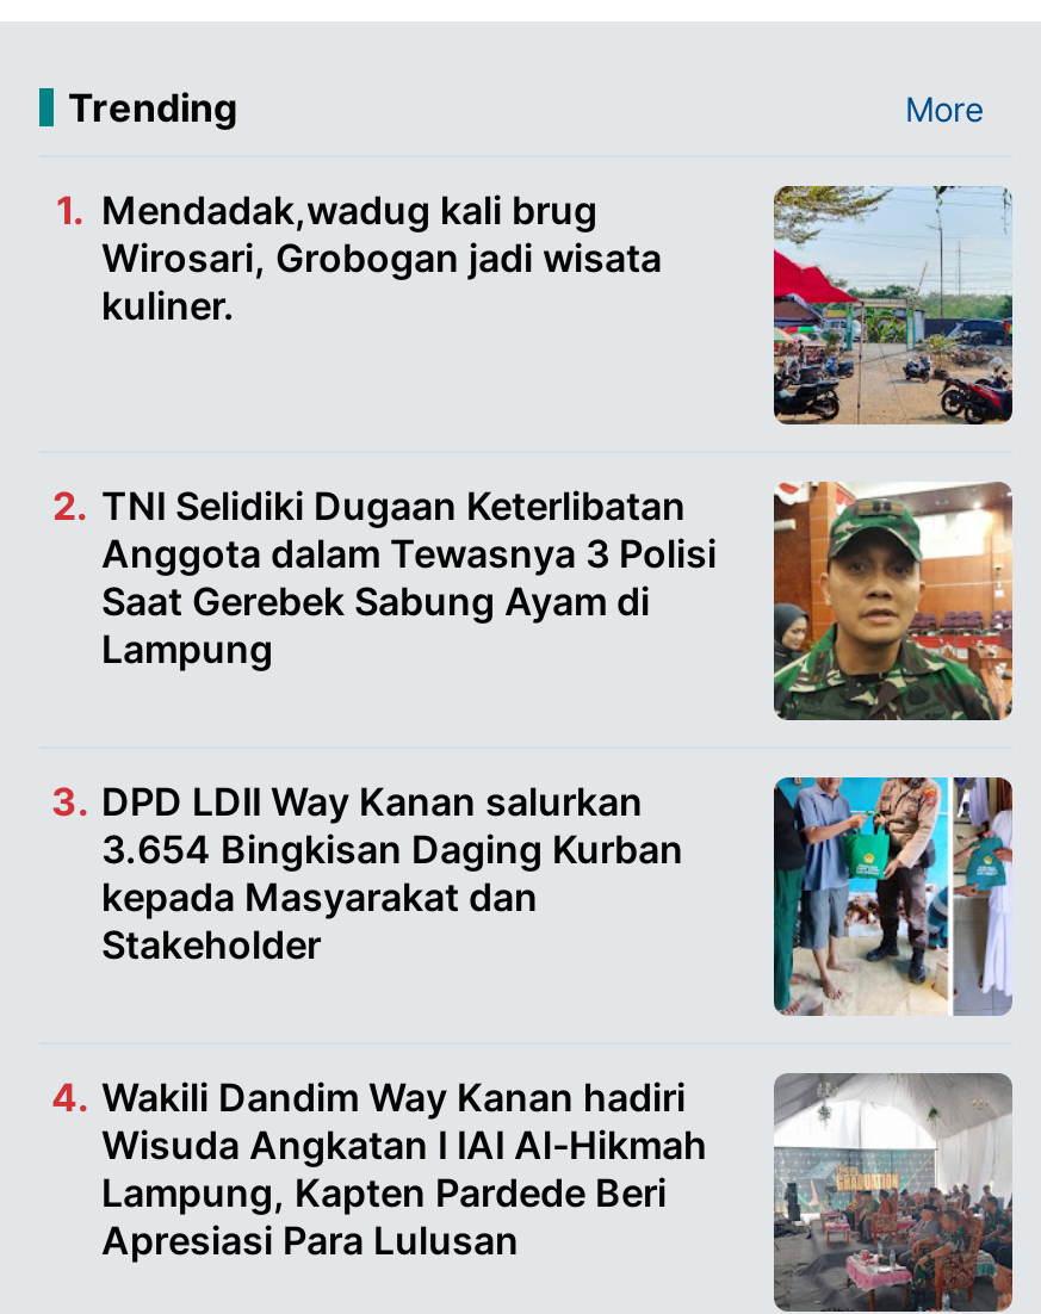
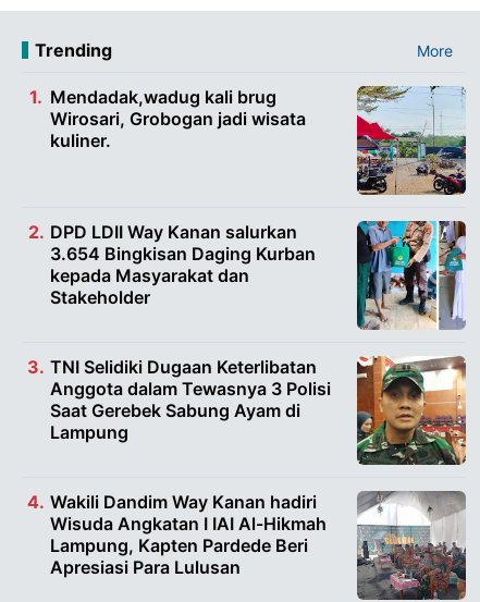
moved down: [image] | TNI Selidiki Dugaan Keterlibatan | Anggota dalam Tewasnya 3 Polisi | Saat Gerebek Sabung Ayam di | Lampung

moved up: [image] | DPD LDII Way Kanan salurkan | 3.654 Bingkisan Daging Kurban | kepada Masyarakat dan | Stakeholder
